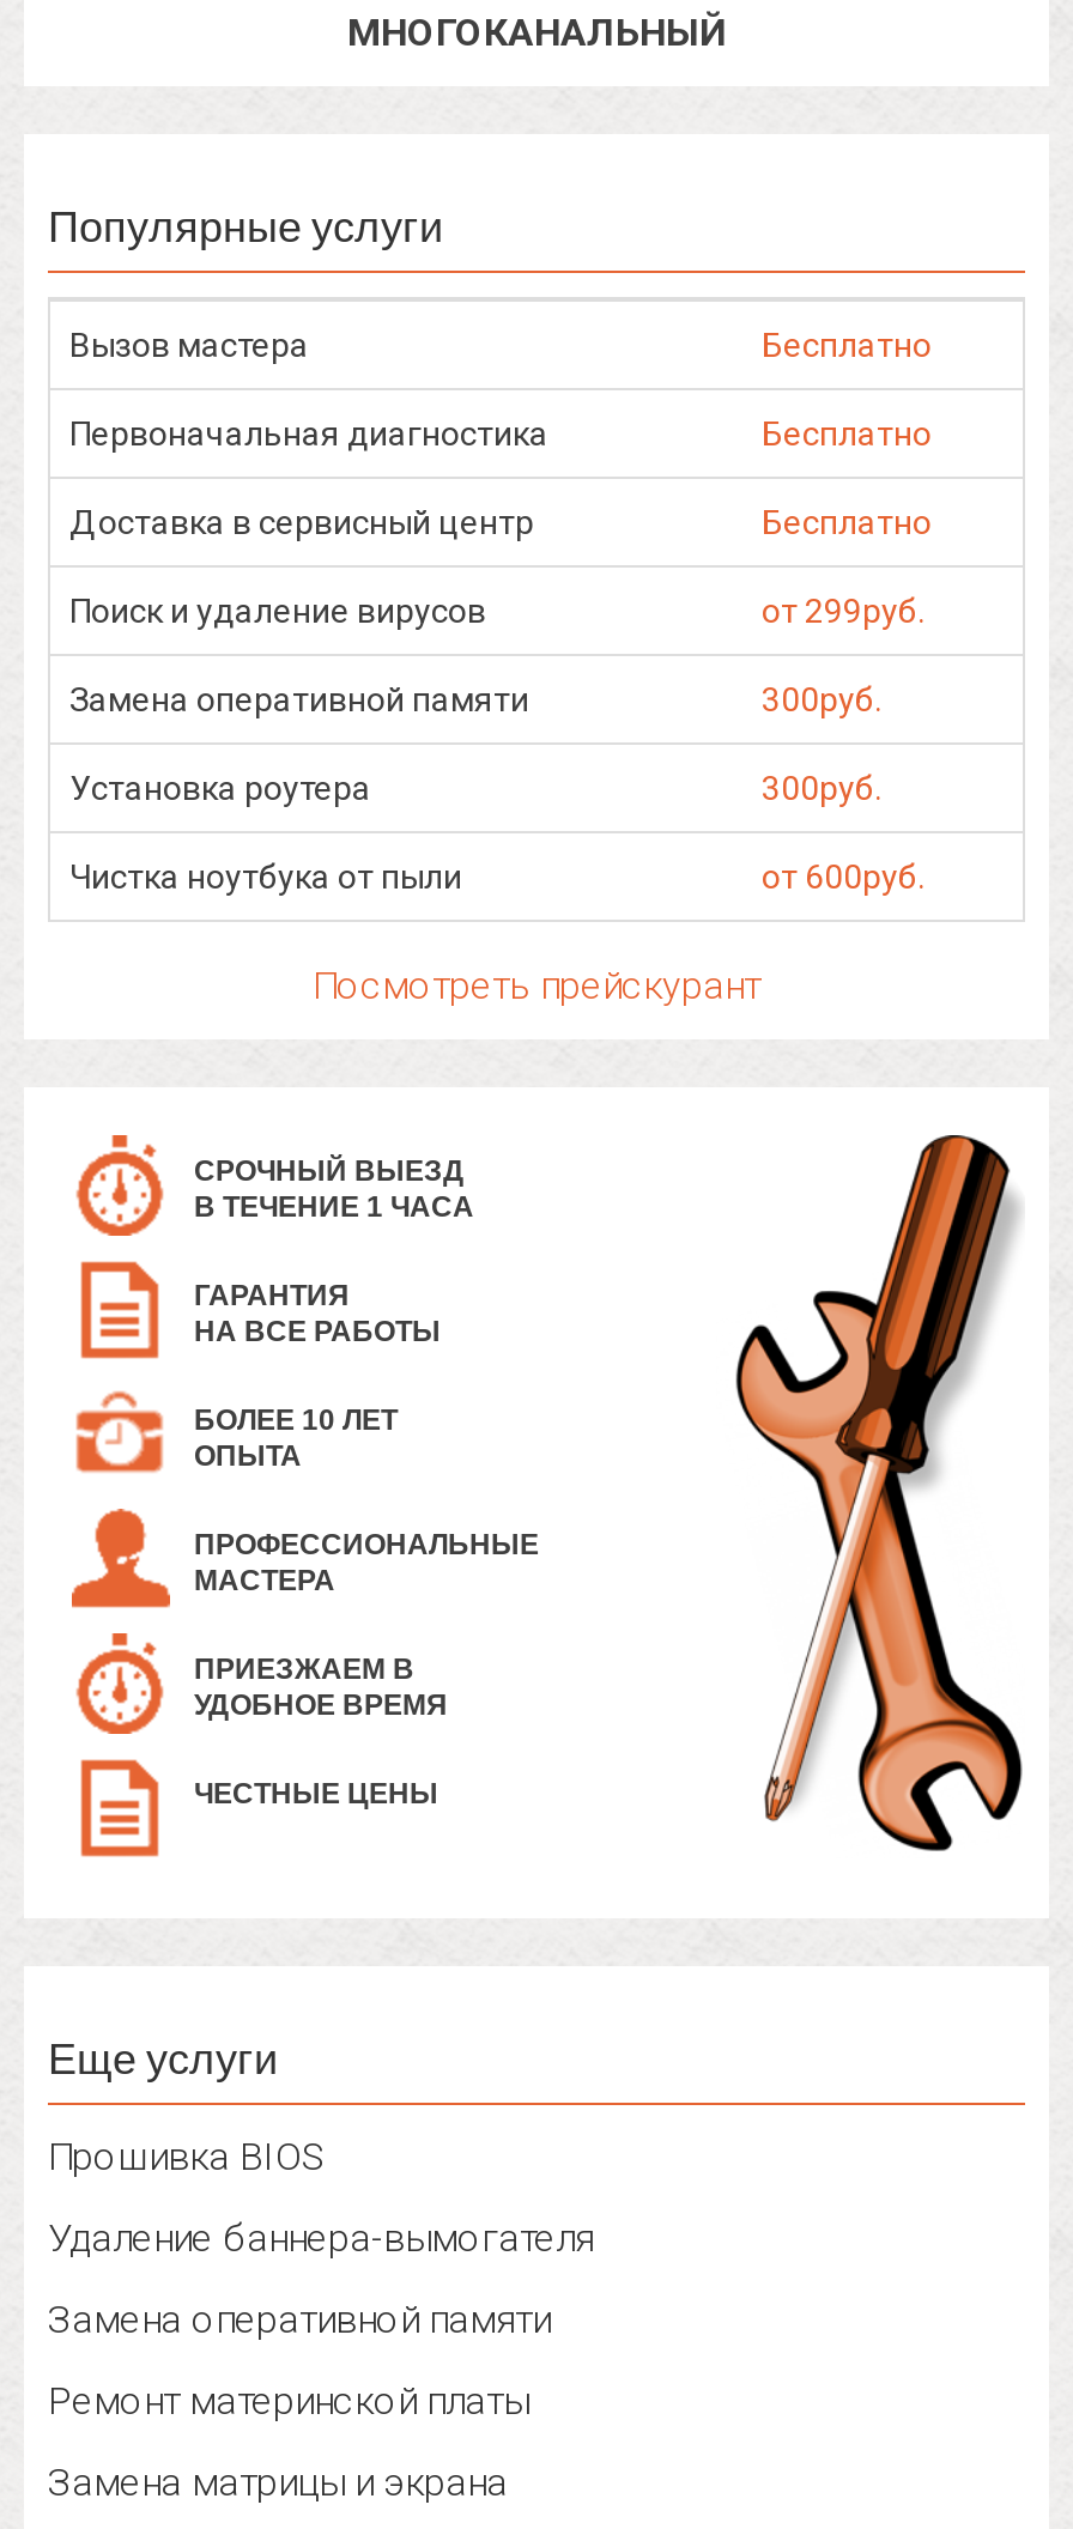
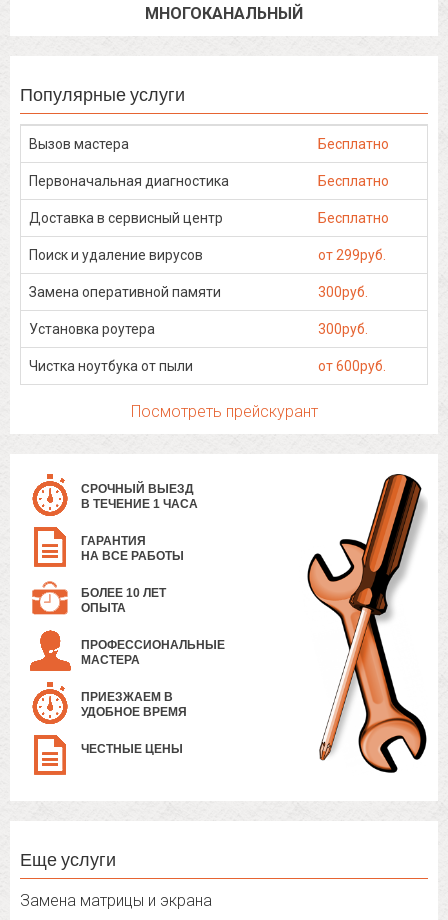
- Прошивка BIOS
- Удаление баннера-вымогателя
- Замена оперативной памяти
- Ремонт материнской платы
